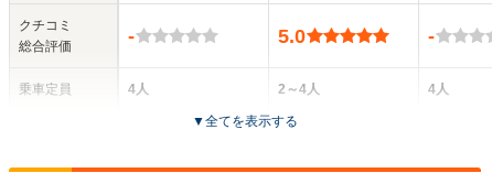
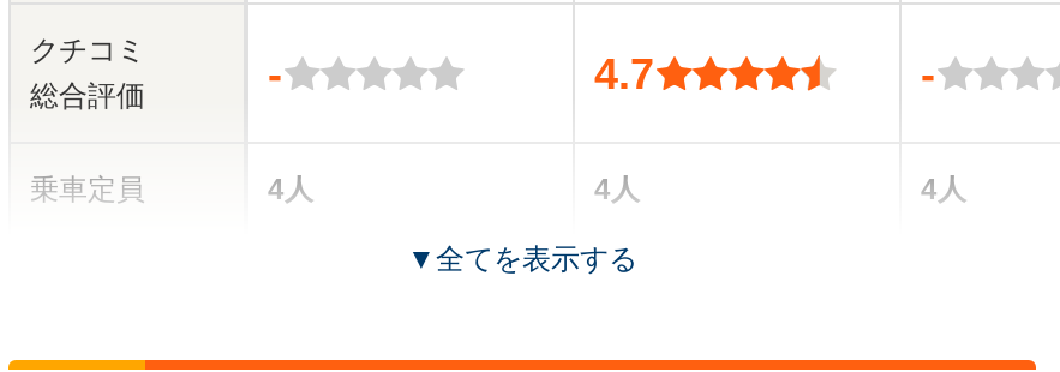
- 5.0
+ 4.7

- 2～4人
+ 4人
